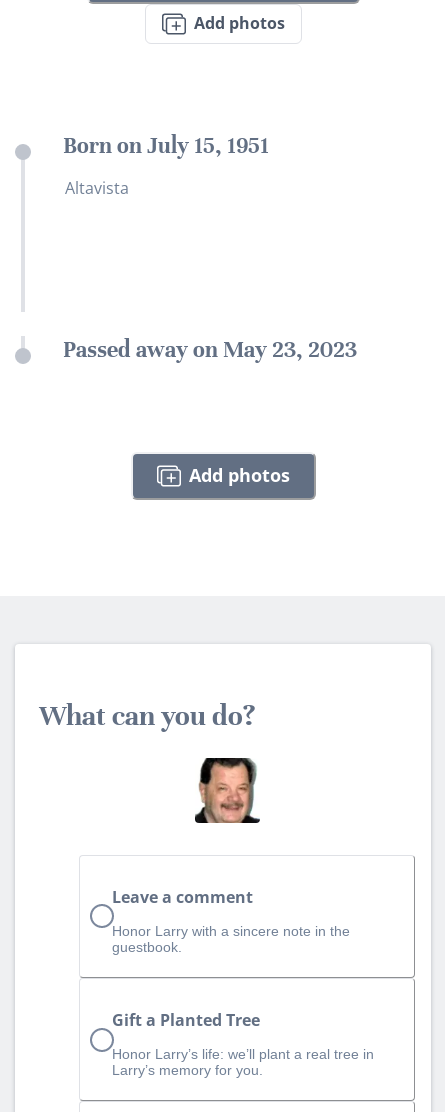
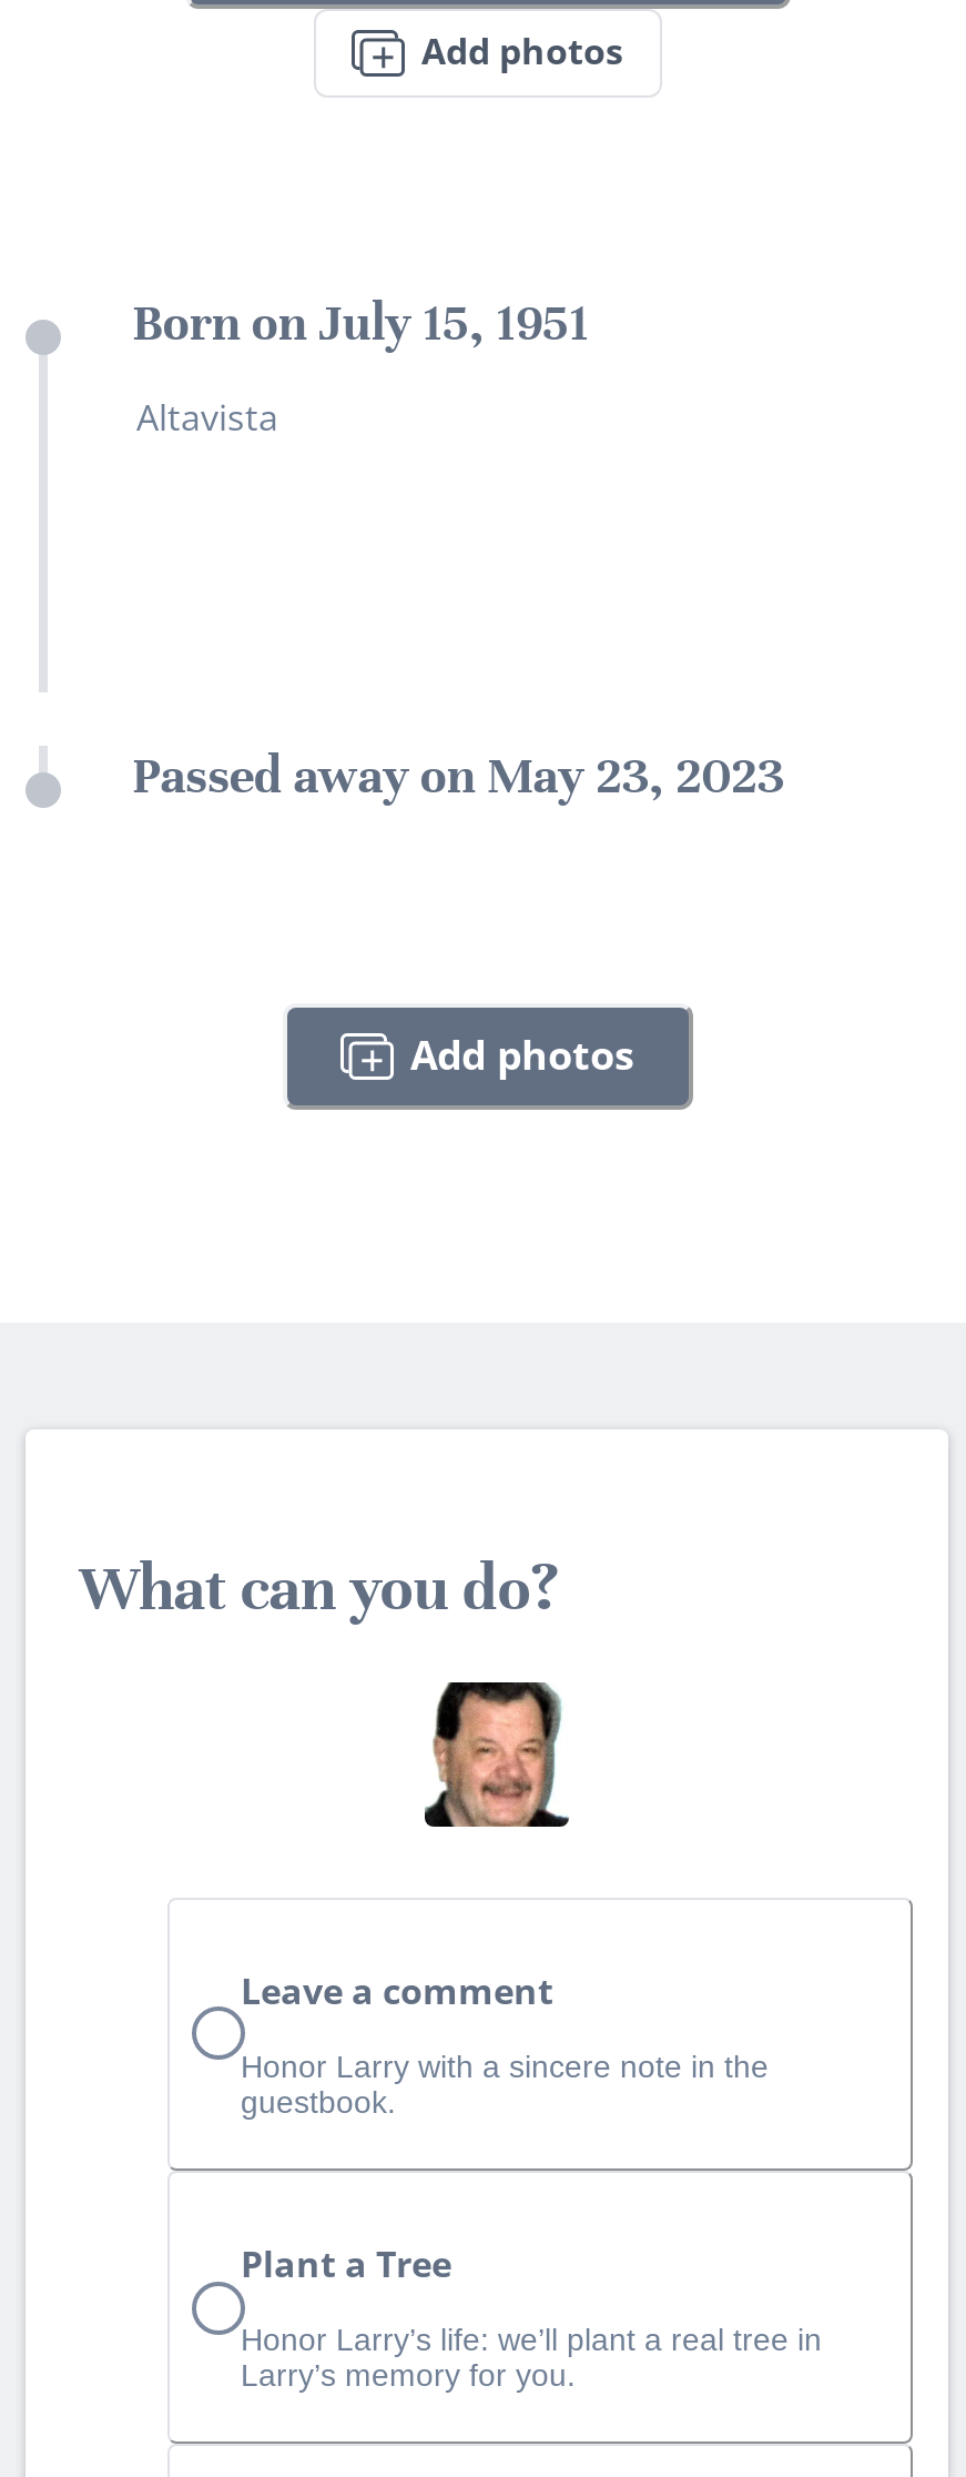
- Gift a Planted Tree
+ Plant a Tree
